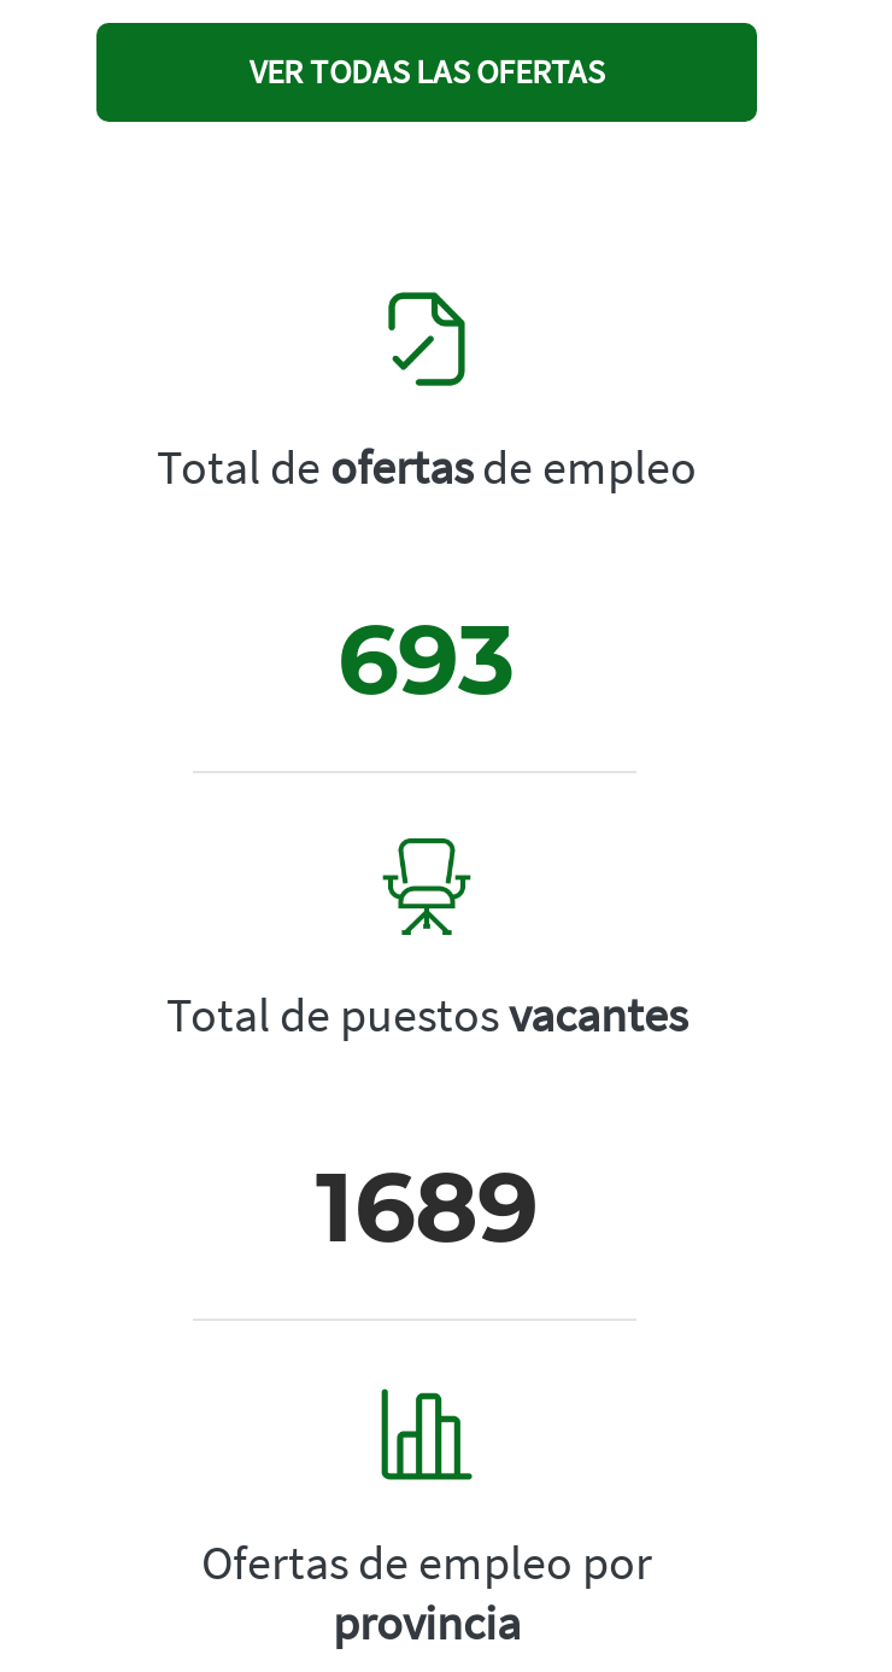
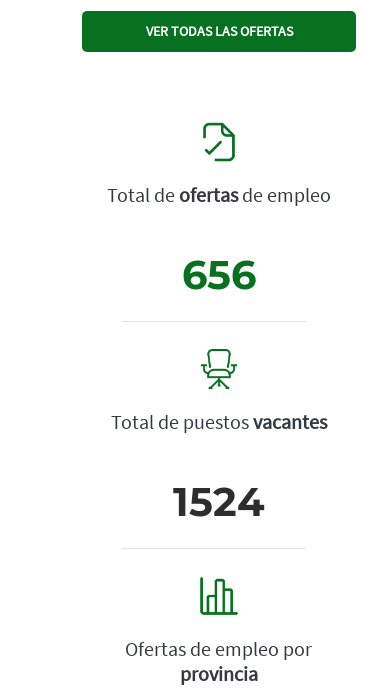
- 693
+ 656

- 1689
+ 1524
